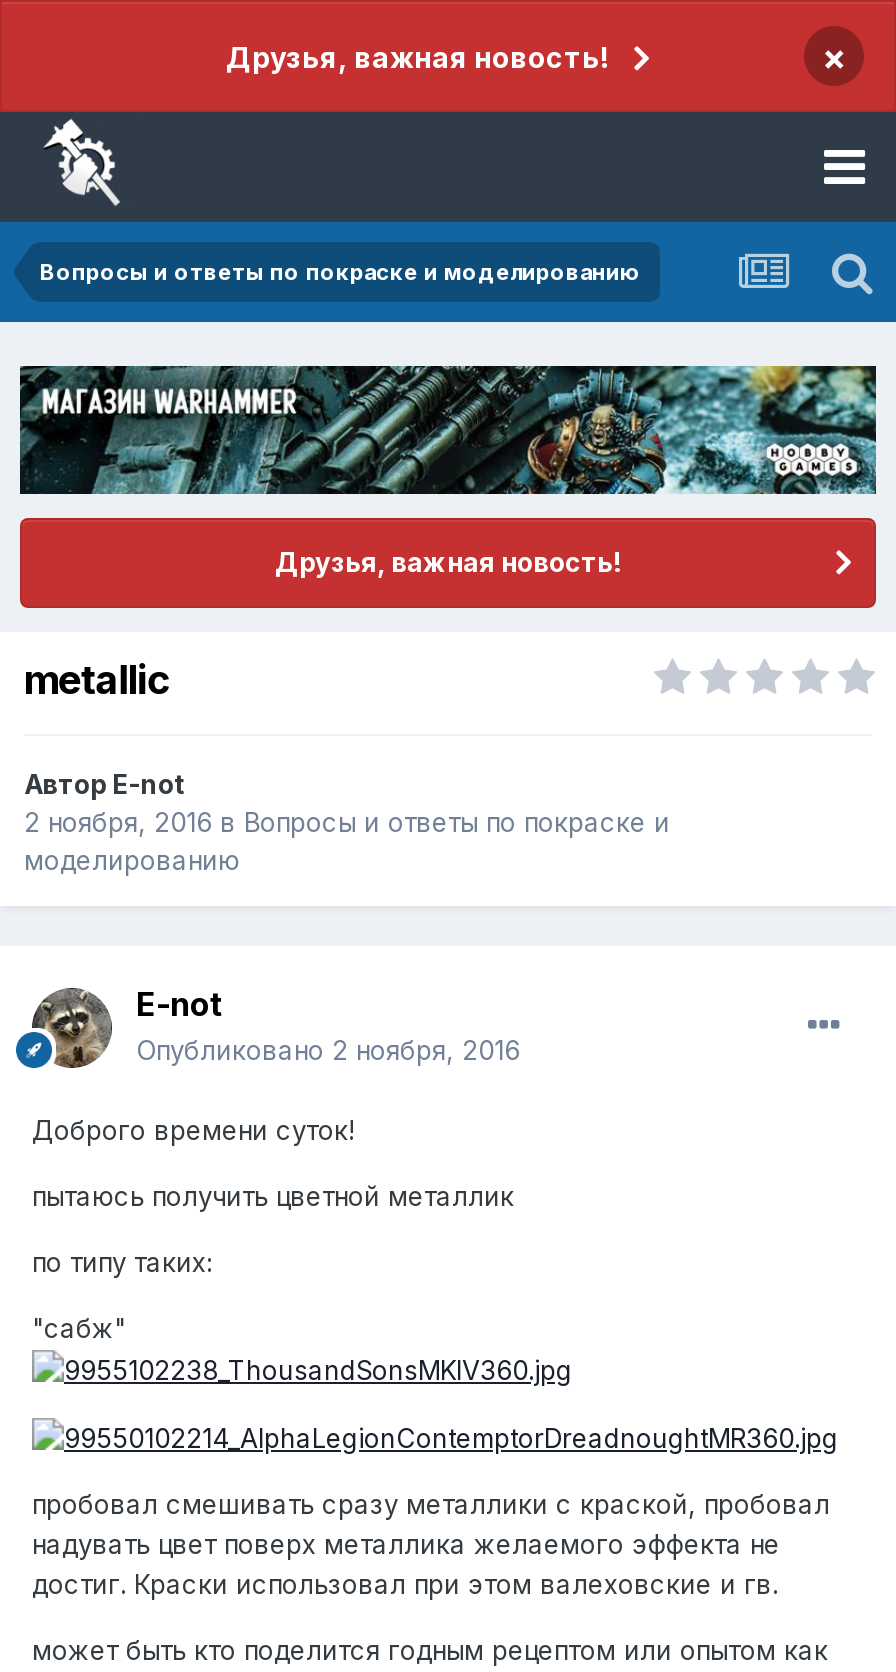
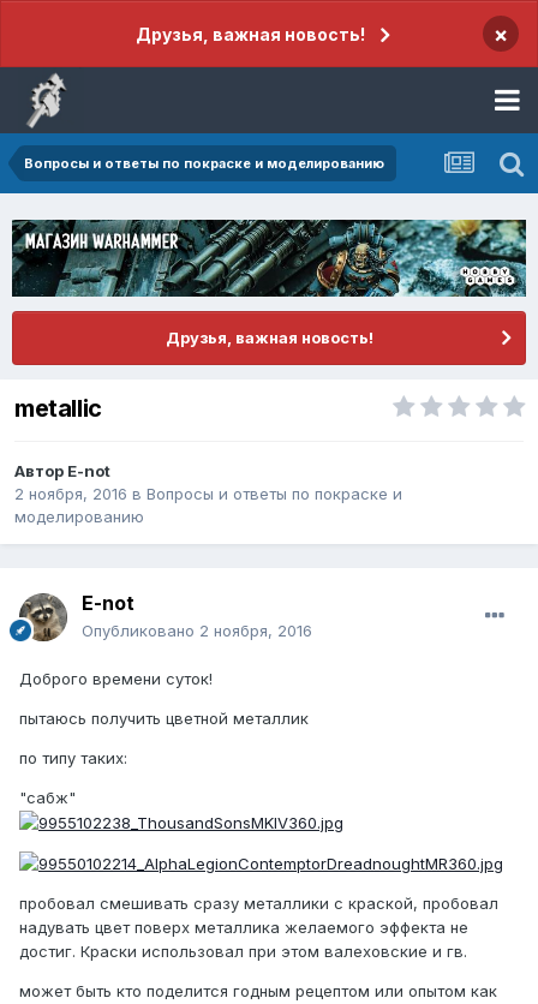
- [image]
+ [image]
